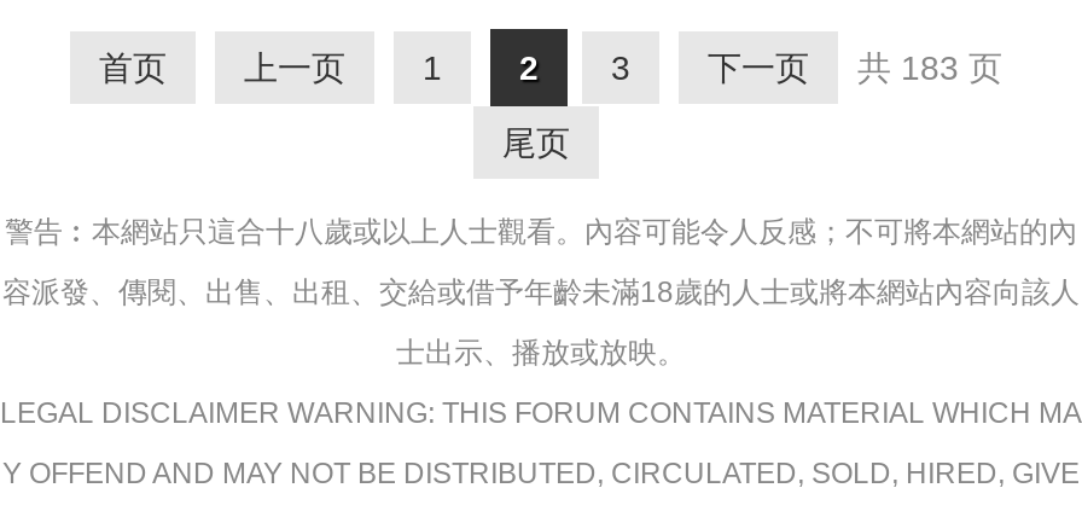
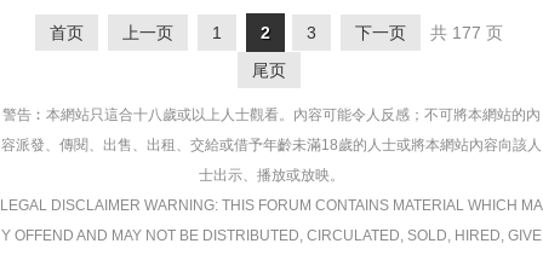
- 首页 上一页 1 2 3 下一页 共 183 页
+ 首页 上一页 1 2 3 下一页 共 177 页
